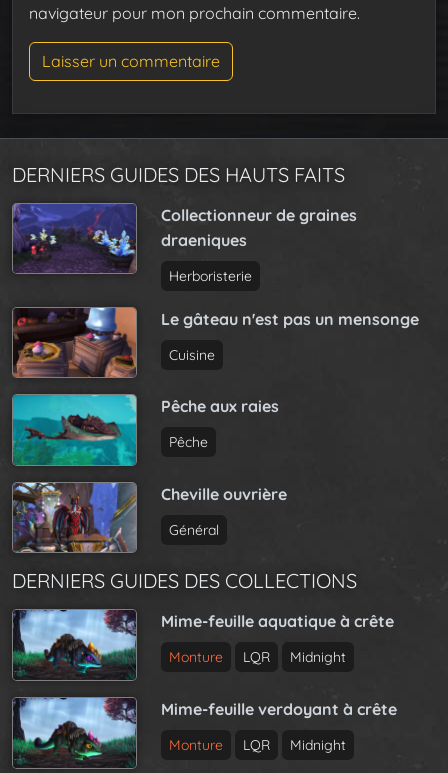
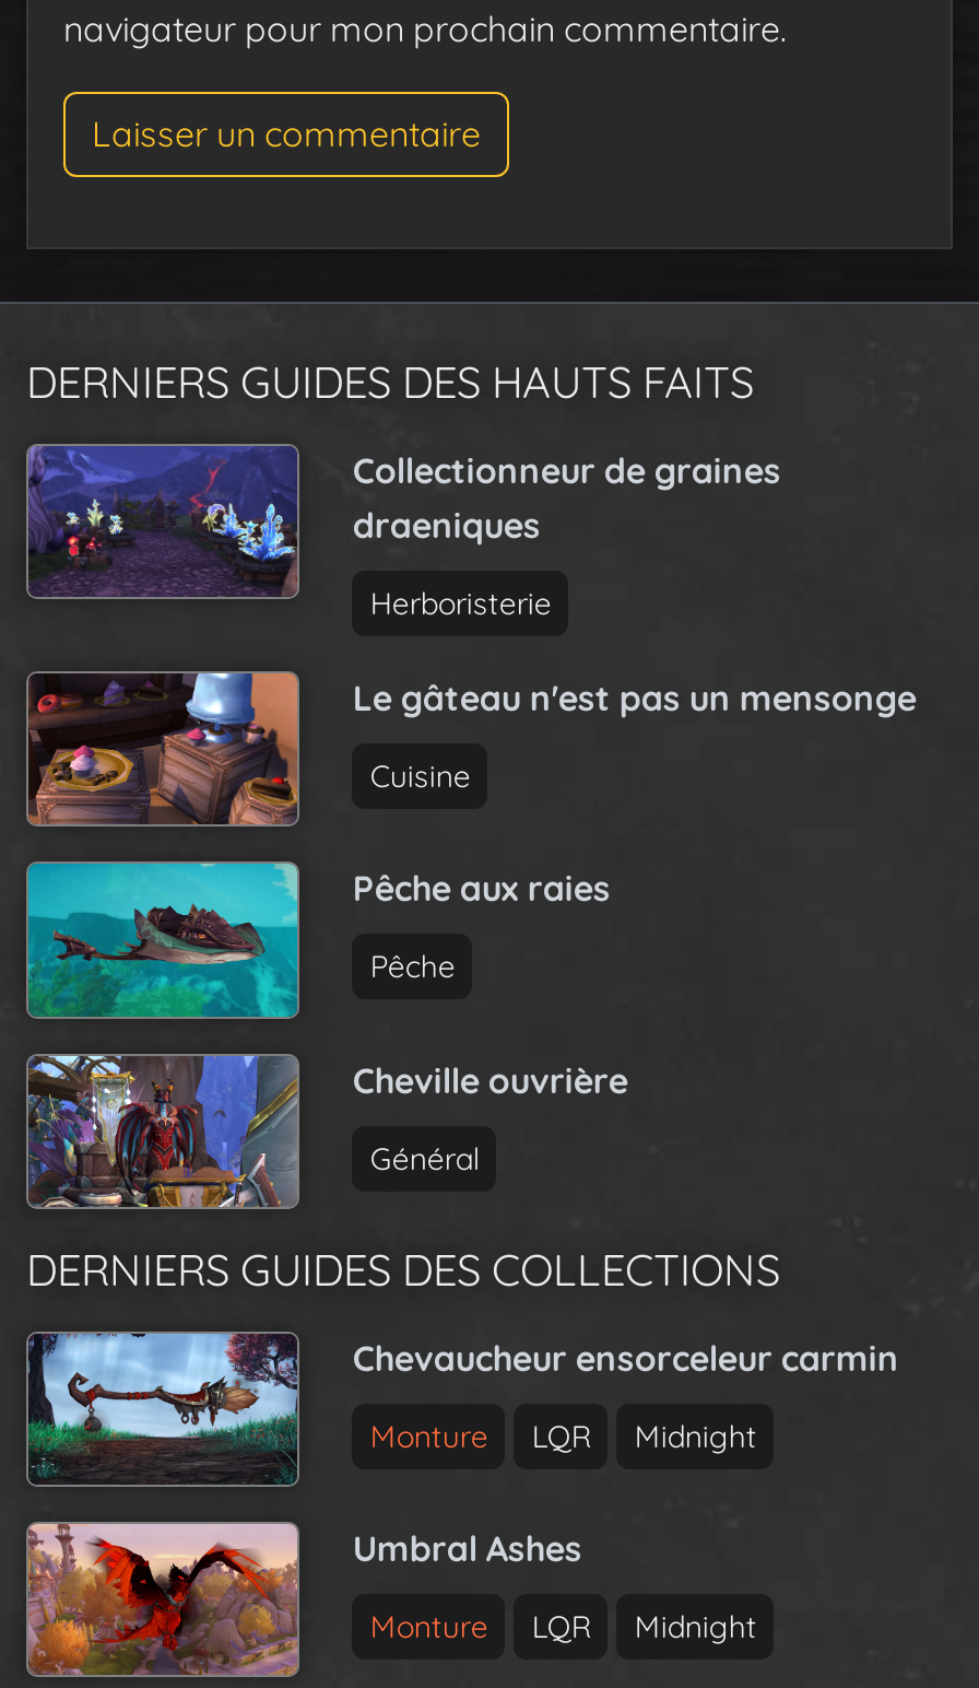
- Mime-feuille aquatique à crête
+ Chevaucheur ensorceleur carmin

- [image]
+ [image]

- [image]
- Mime-feuille verdoyant à crête
+ [image]
+ Umbral Ashes
